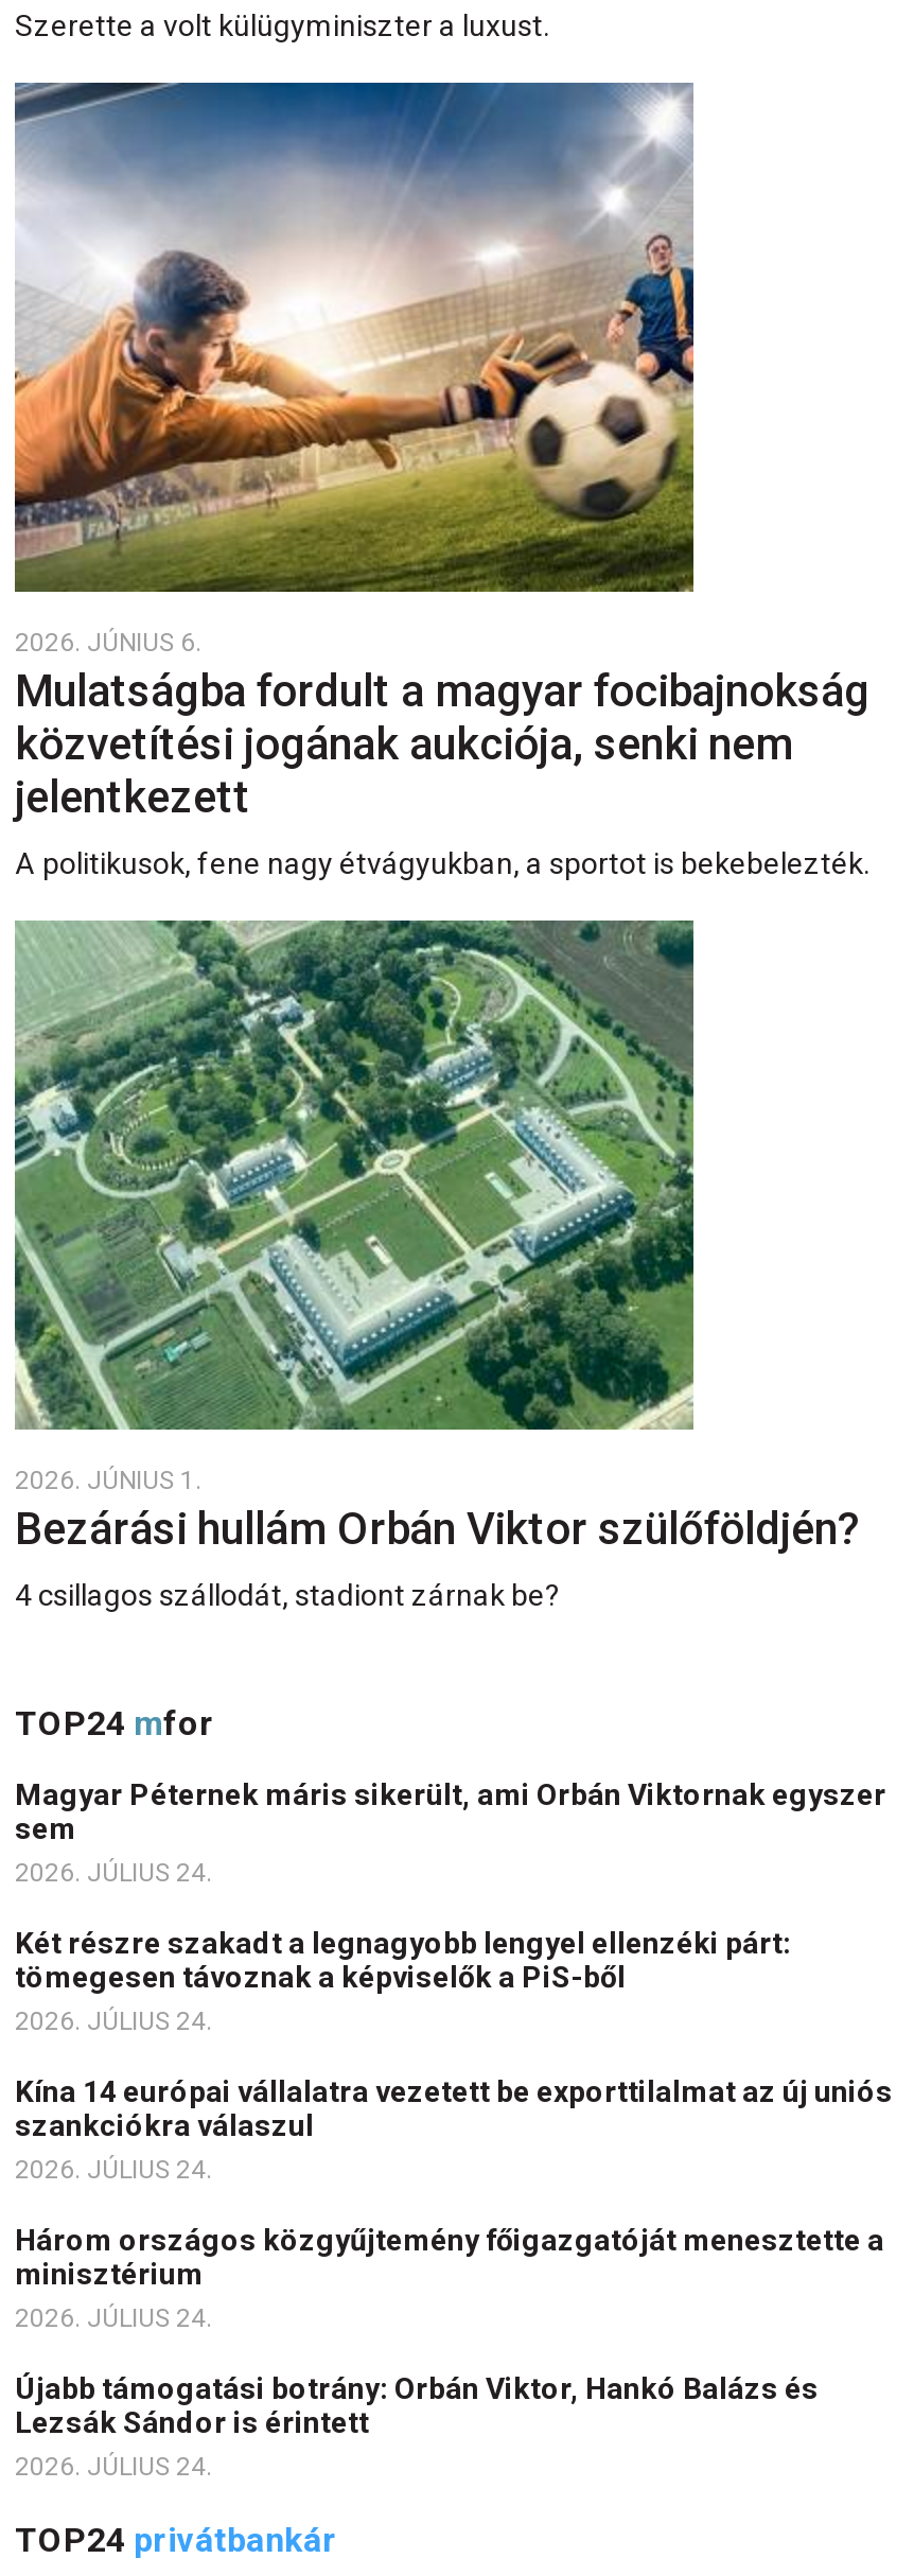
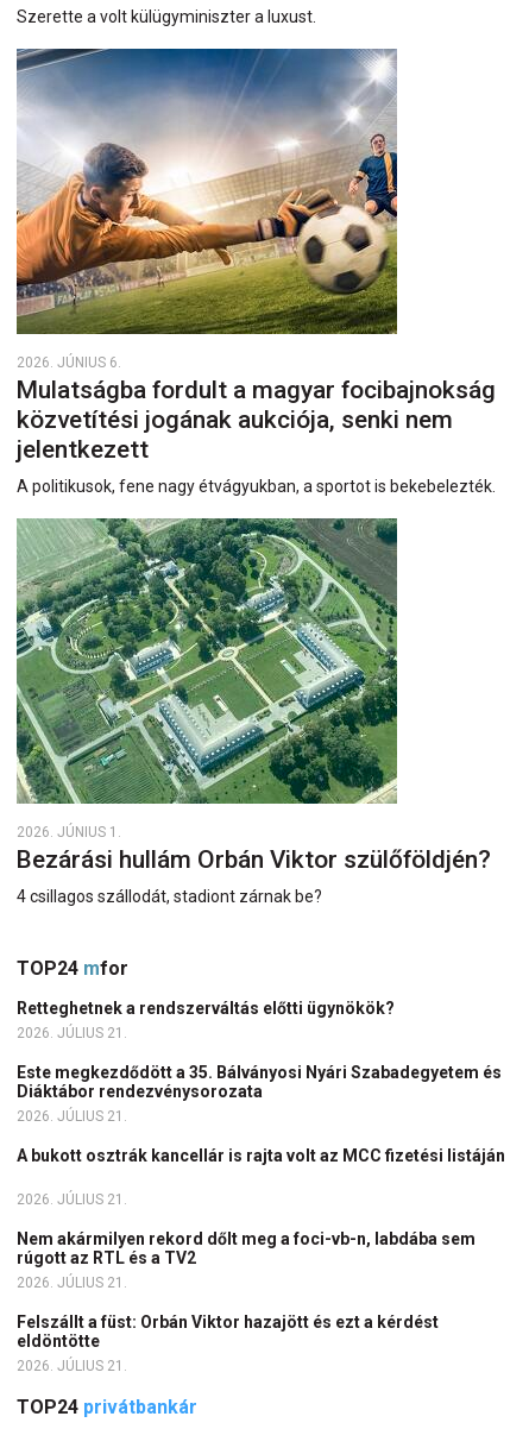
- Magyar Péternek máris sikerült, ami Orbán Viktornak egyszer
- sem
- 2026. JÚLIUS 24.
- Két részre szakadt a legnagyobb lengyel ellenzéki párt:
- tömegesen távoznak a képviselők a PiS-ből
- 2026. JÚLIUS 24.
- Kína 14 európai vállalatra vezetett be exporttilalmat az új uniós
- szankciókra válaszul
- 2026. JÚLIUS 24.
- Három országos közgyűjtemény főigazgatóját menesztette a
- minisztérium
- 2026. JÚLIUS 24.
- Újabb támogatási botrány: Orbán Viktor, Hankó Balázs és
- Lezsák Sándor is érintett
- 2026. JÚLIUS 24.
+ Retteghetnek a rendszerváltás előtti ügynökök?
+ 2026. JÚLIUS 21.
+ Este megkezdődött a 35. Bálványosi Nyári Szabadegyetem és
+ Diáktábor rendezvénysorozata
+ 2026. JÚLIUS 21.
+ A bukott osztrák kancellár is rajta volt az MCC fizetési listáján
+ 2026. JÚLIUS 21.
+ Nem akármilyen rekord dőlt meg a foci-vb-n, labdába sem
+ rúgott az RTL és a TV2
+ 2026. JÚLIUS 21.
+ Felszállt a füst: Orbán Viktor hazajött és ezt a kérdést
+ eldöntötte
+ 2026. JÚLIUS 21.
